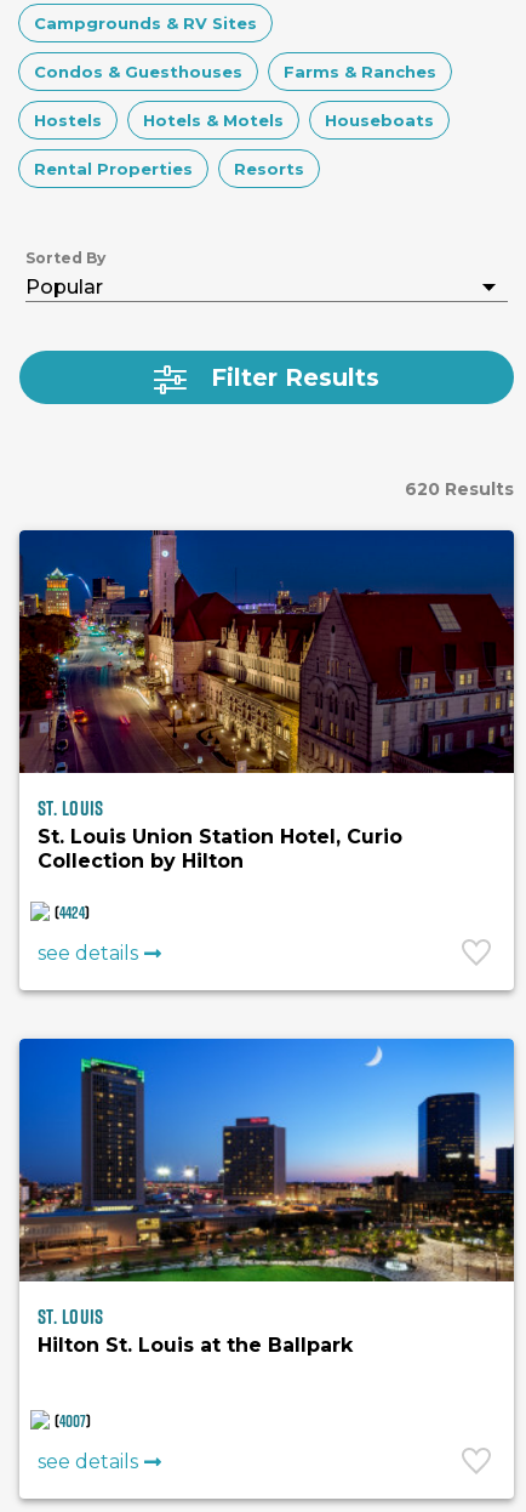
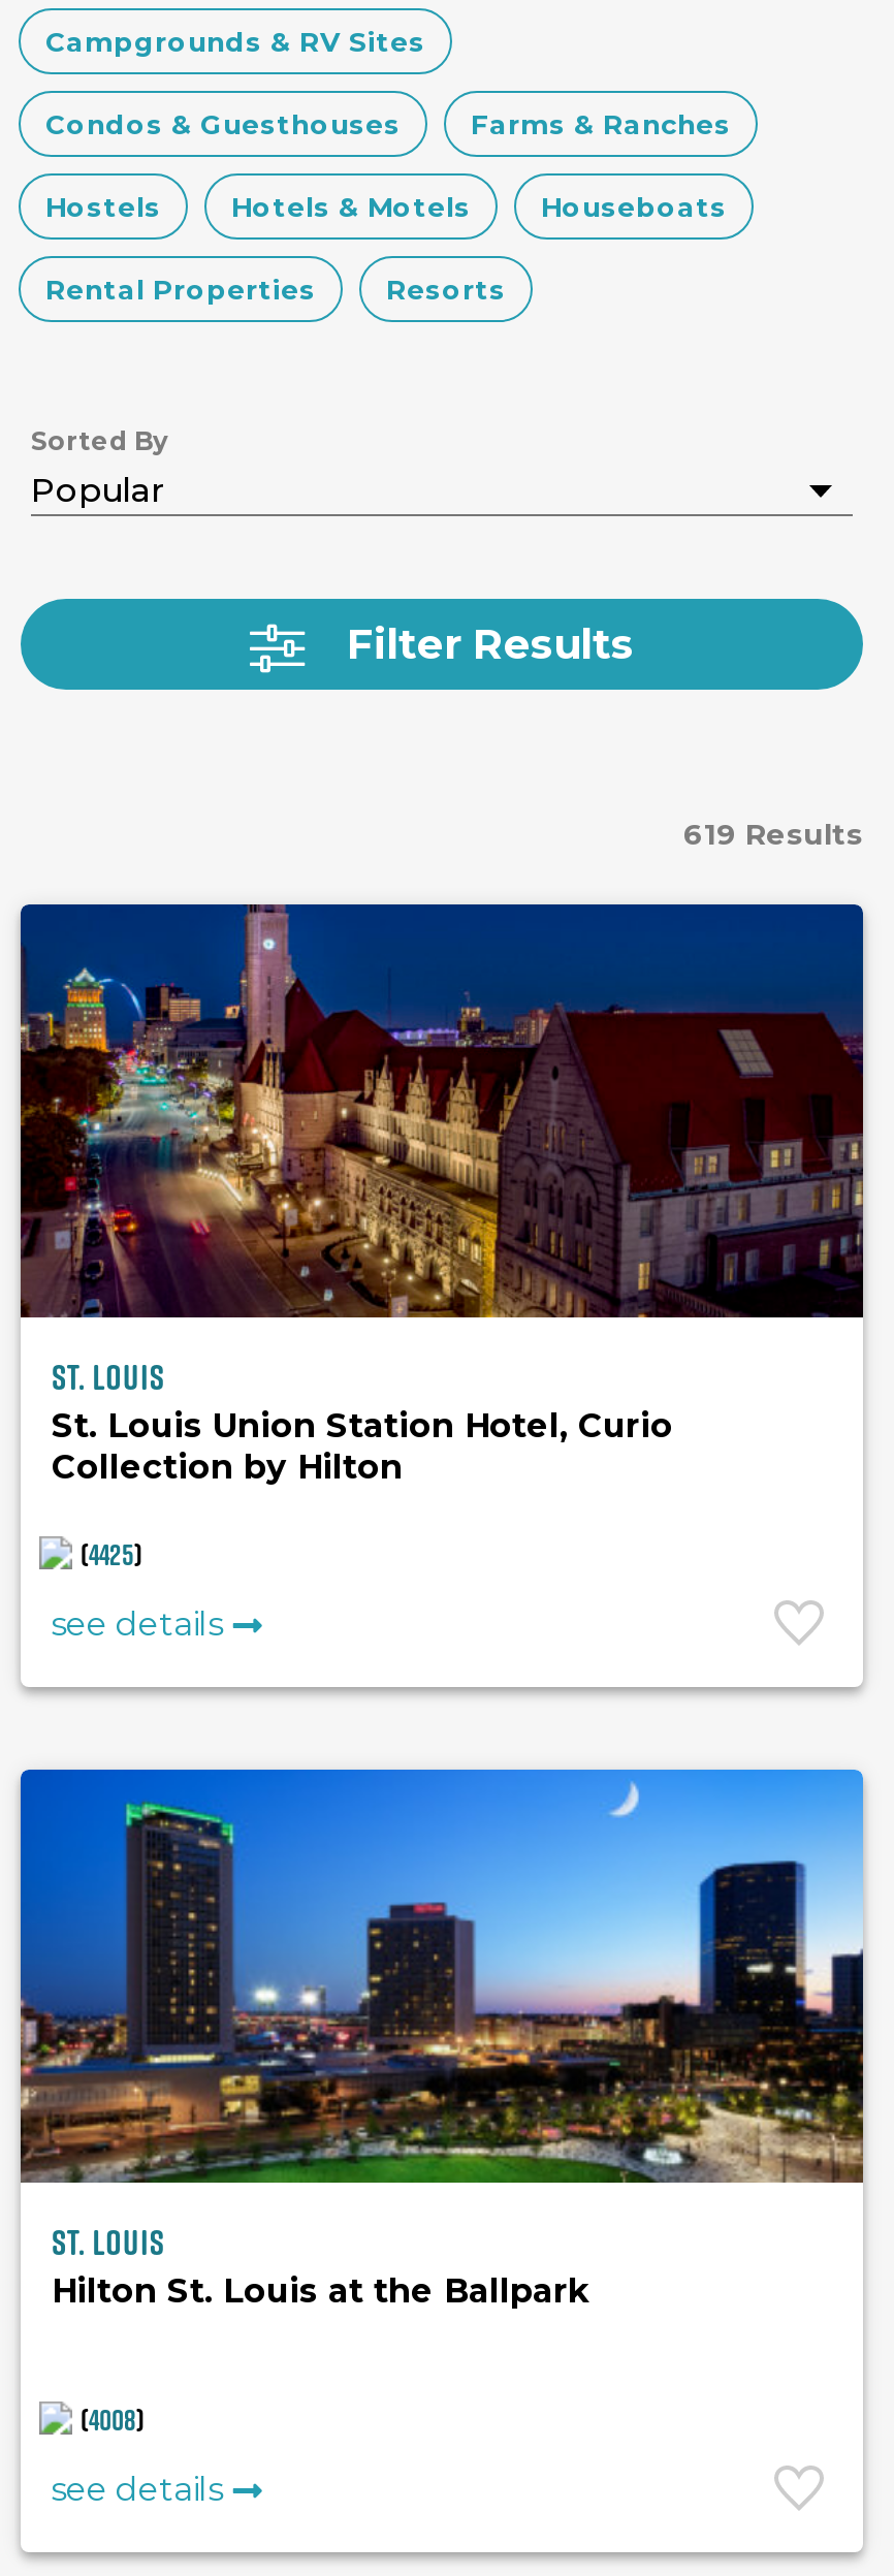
- 620 Results
+ 619 Results

- (4424)
+ (4425)

- (4007)
+ (4008)
